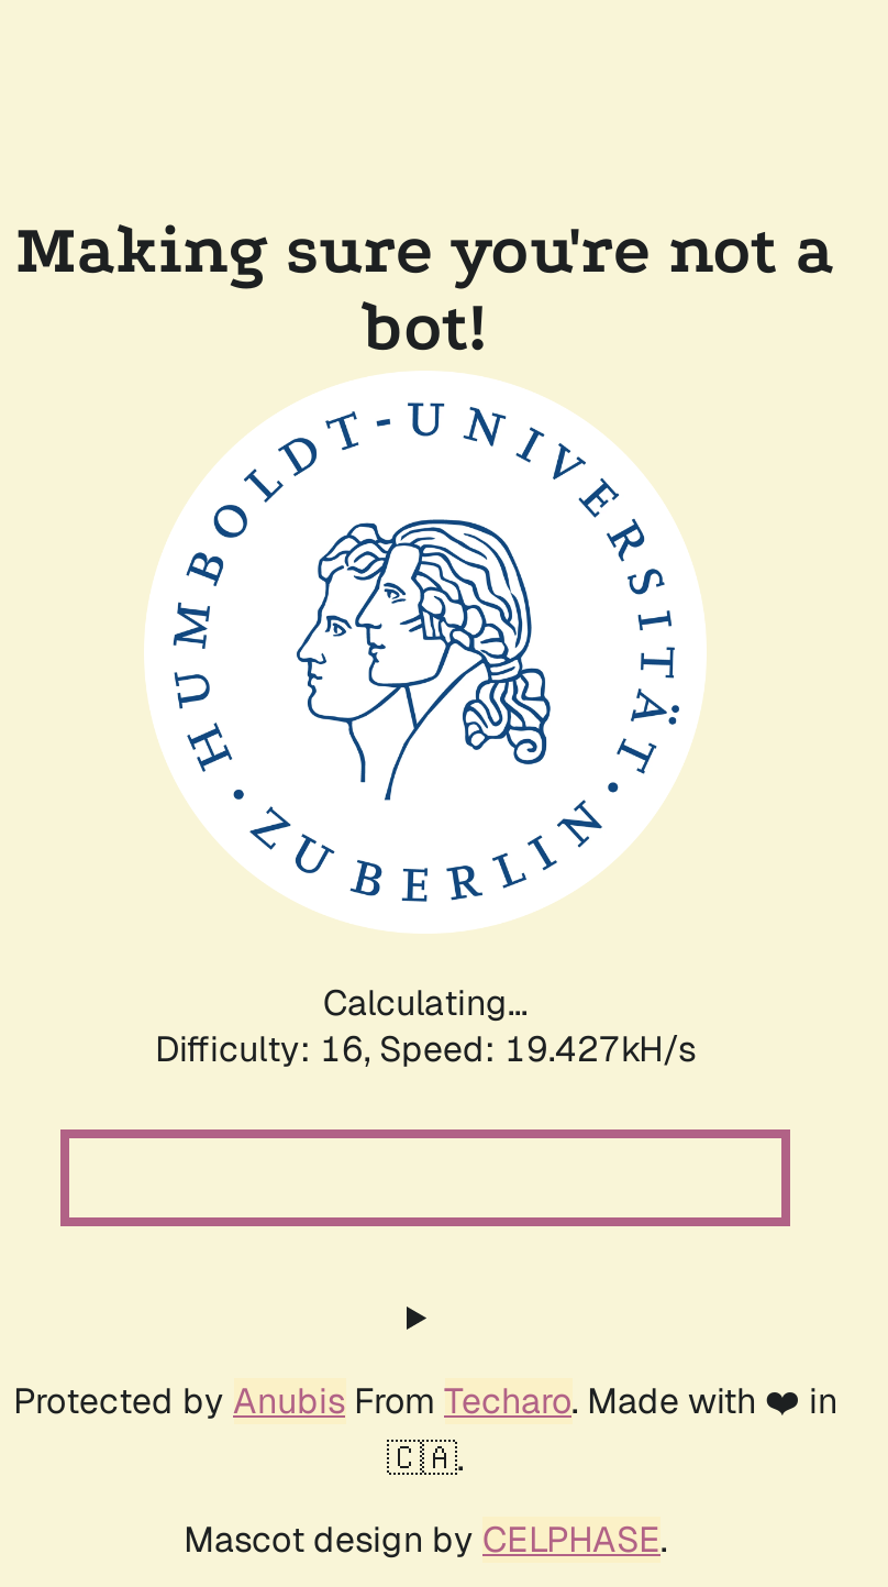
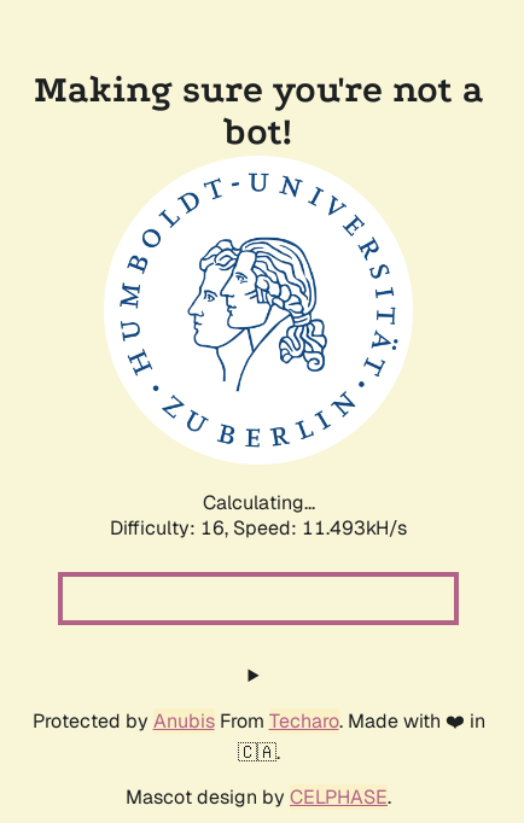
- Difficulty: 16, Speed: 19.427kH/s
+ Difficulty: 16, Speed: 11.493kH/s
